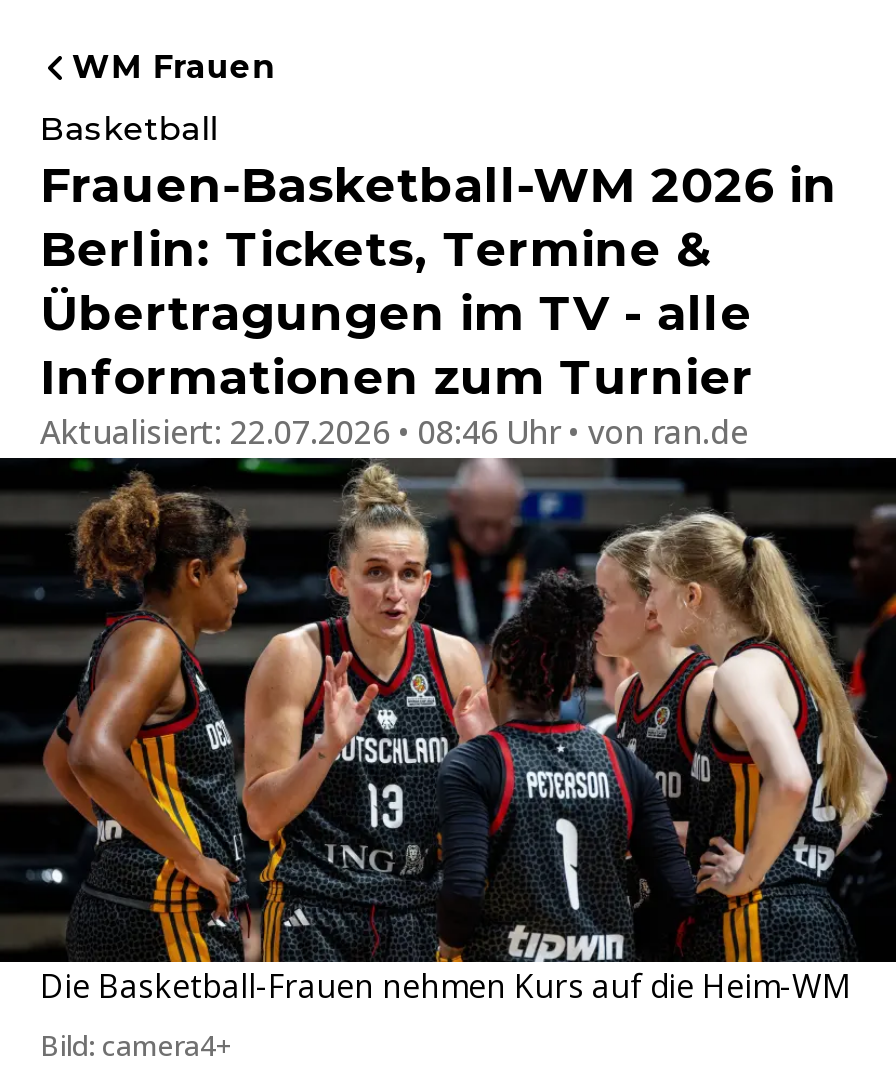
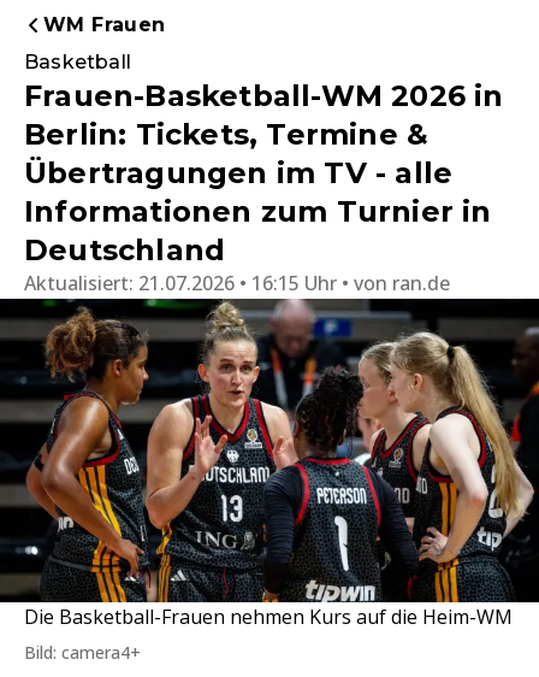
- Informationen zum Turnier
- Aktualisiert: 22.07.2026 • 08:46 Uhr
+ Informationen zum Turnier in
+ Deutschland
+ Aktualisiert: 21.07.2026 • 16:15 Uhr
